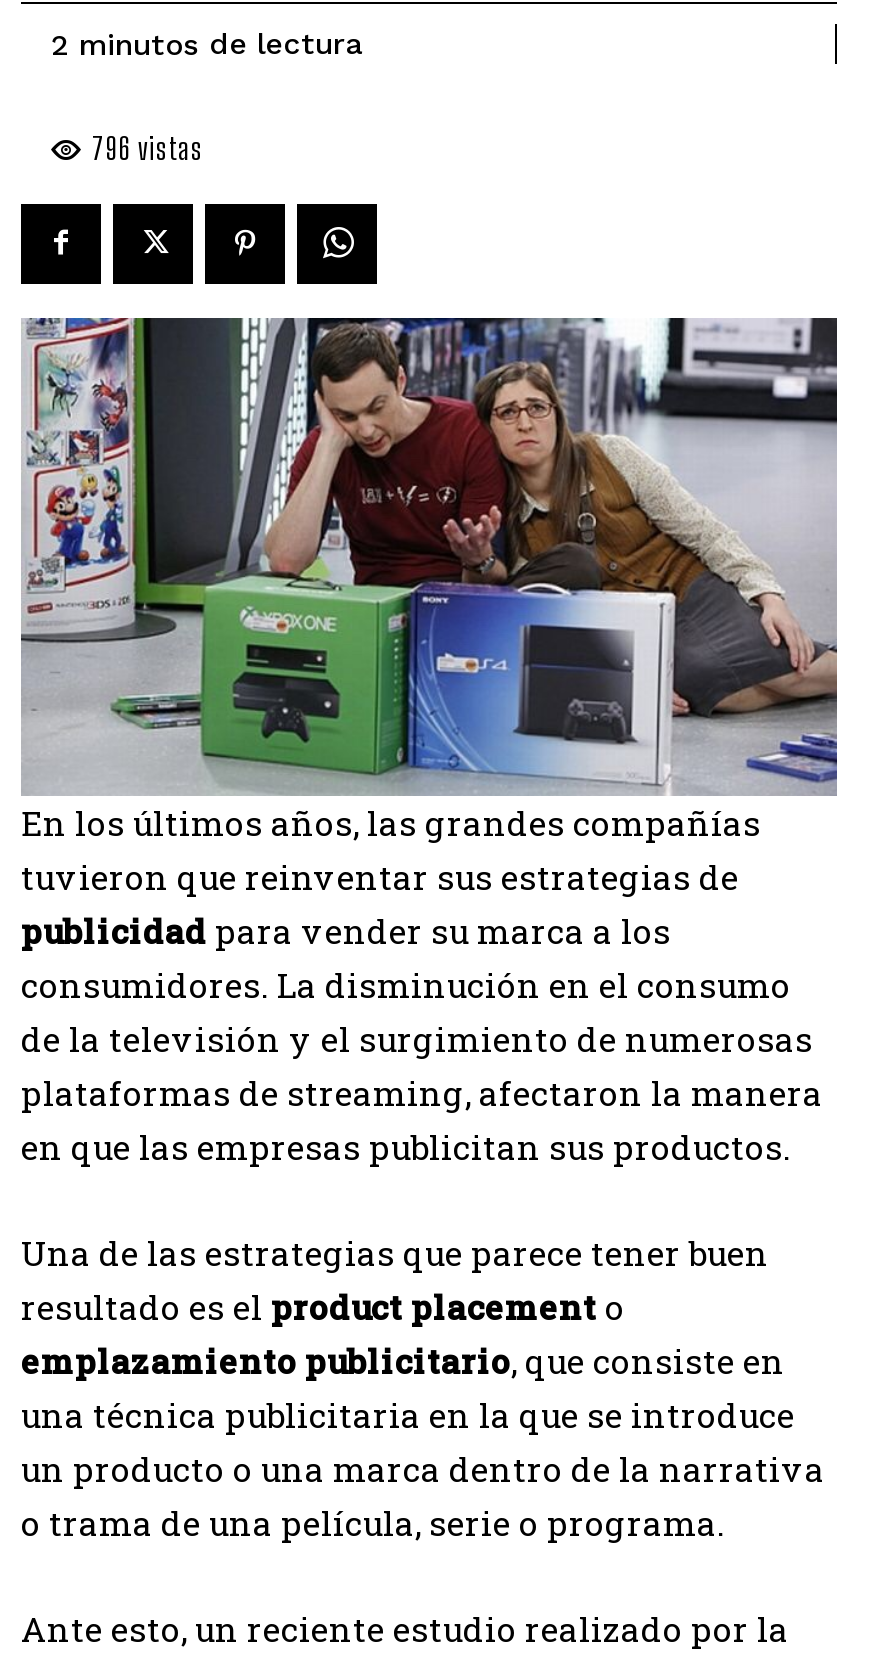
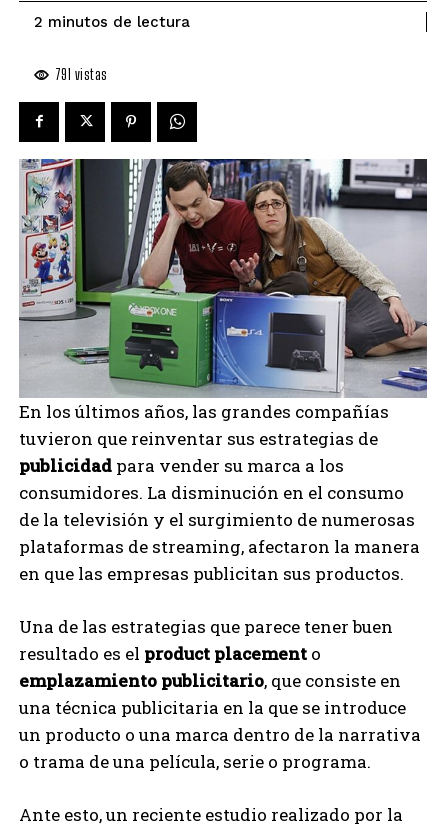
- 796 vistas
+ 791 vistas
